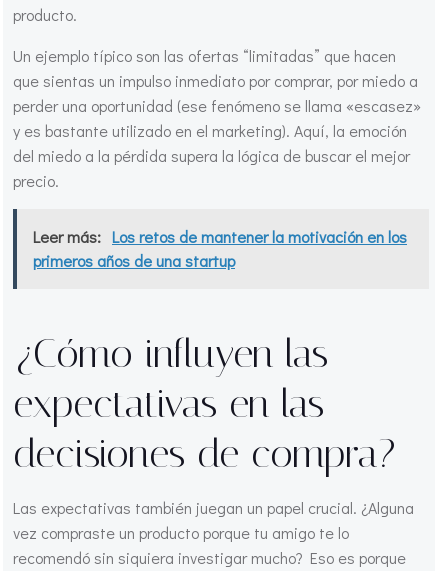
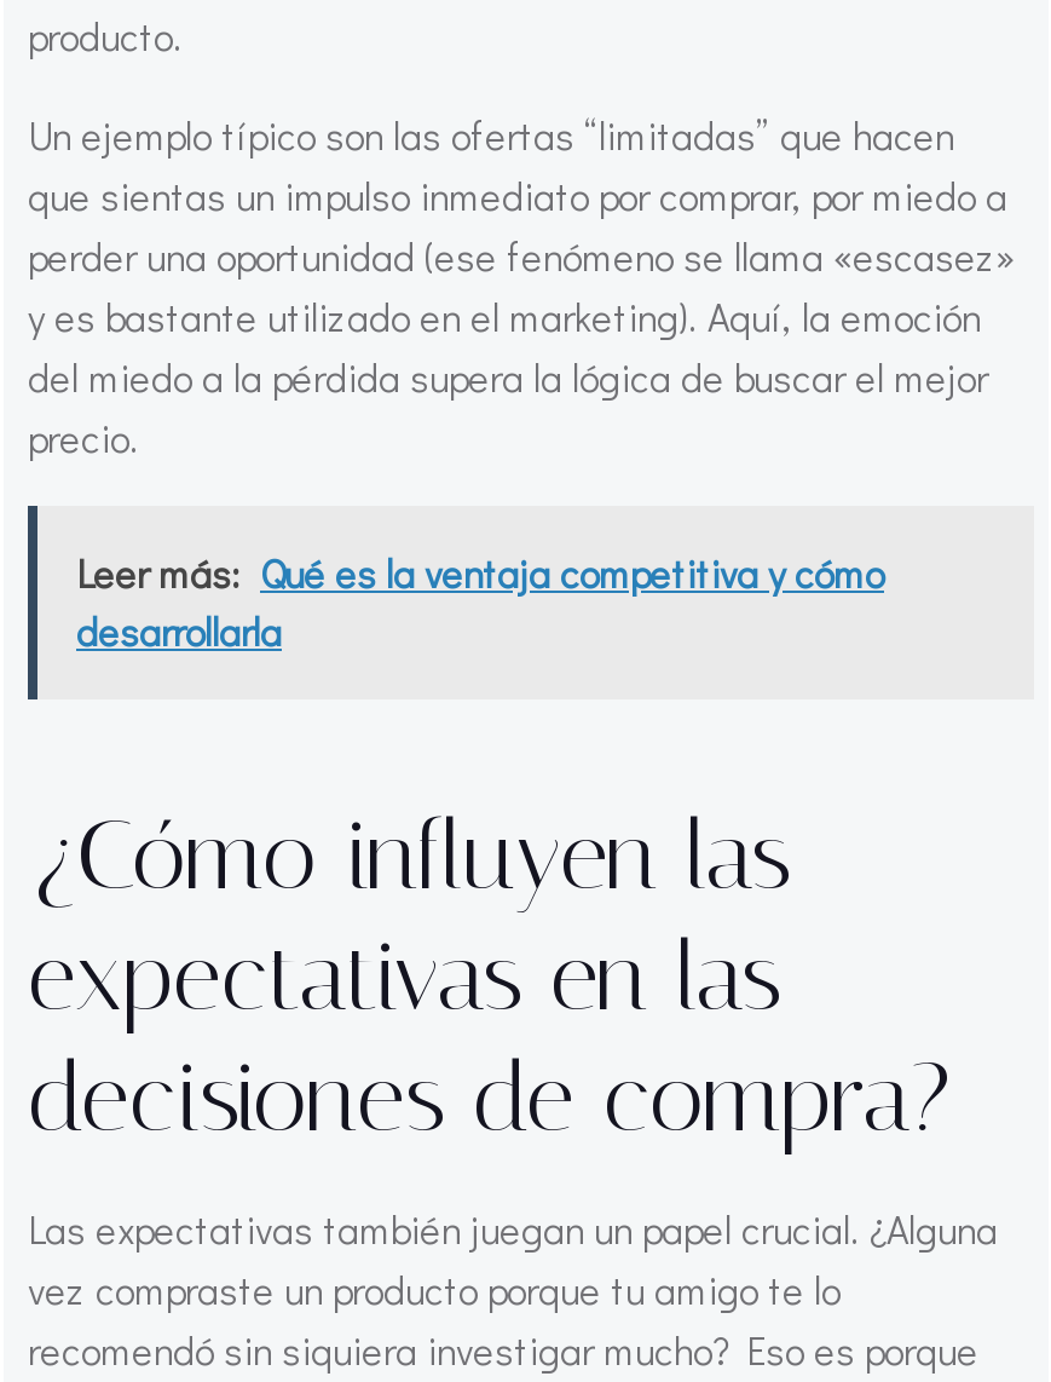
- Leer más: Los retos de mantener la motivación en los
- primeros años de una startup
+ Leer más: Qué es la ventaja competitiva y cómo
+ desarrollarla
